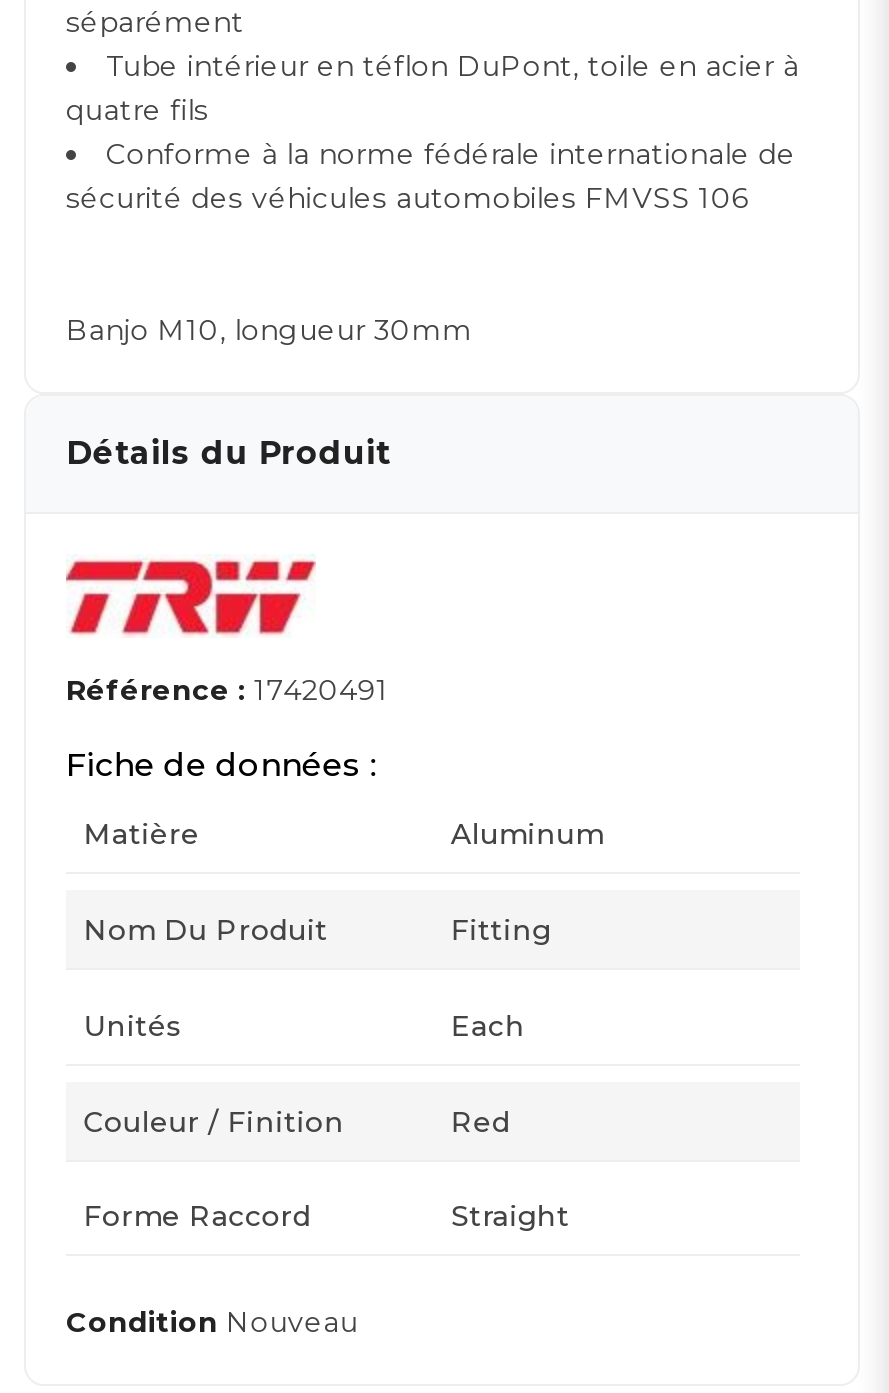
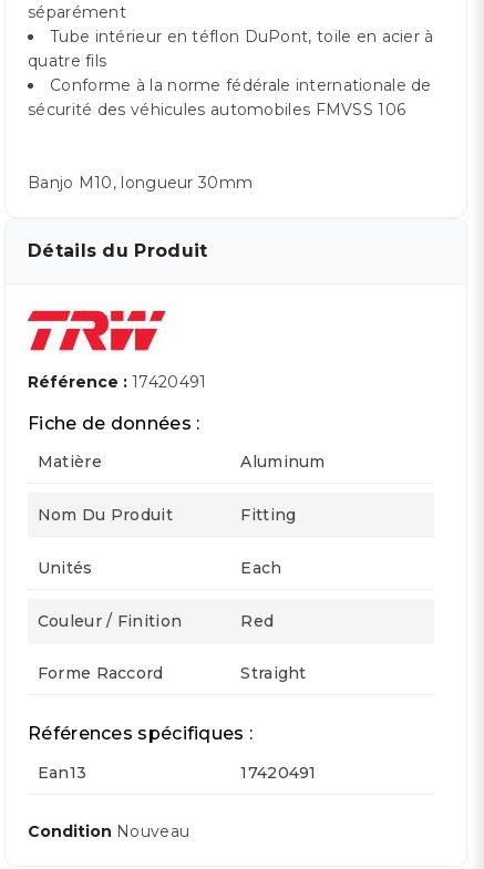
+ Références spécifiques :
+ Ean13
+ 17420491
